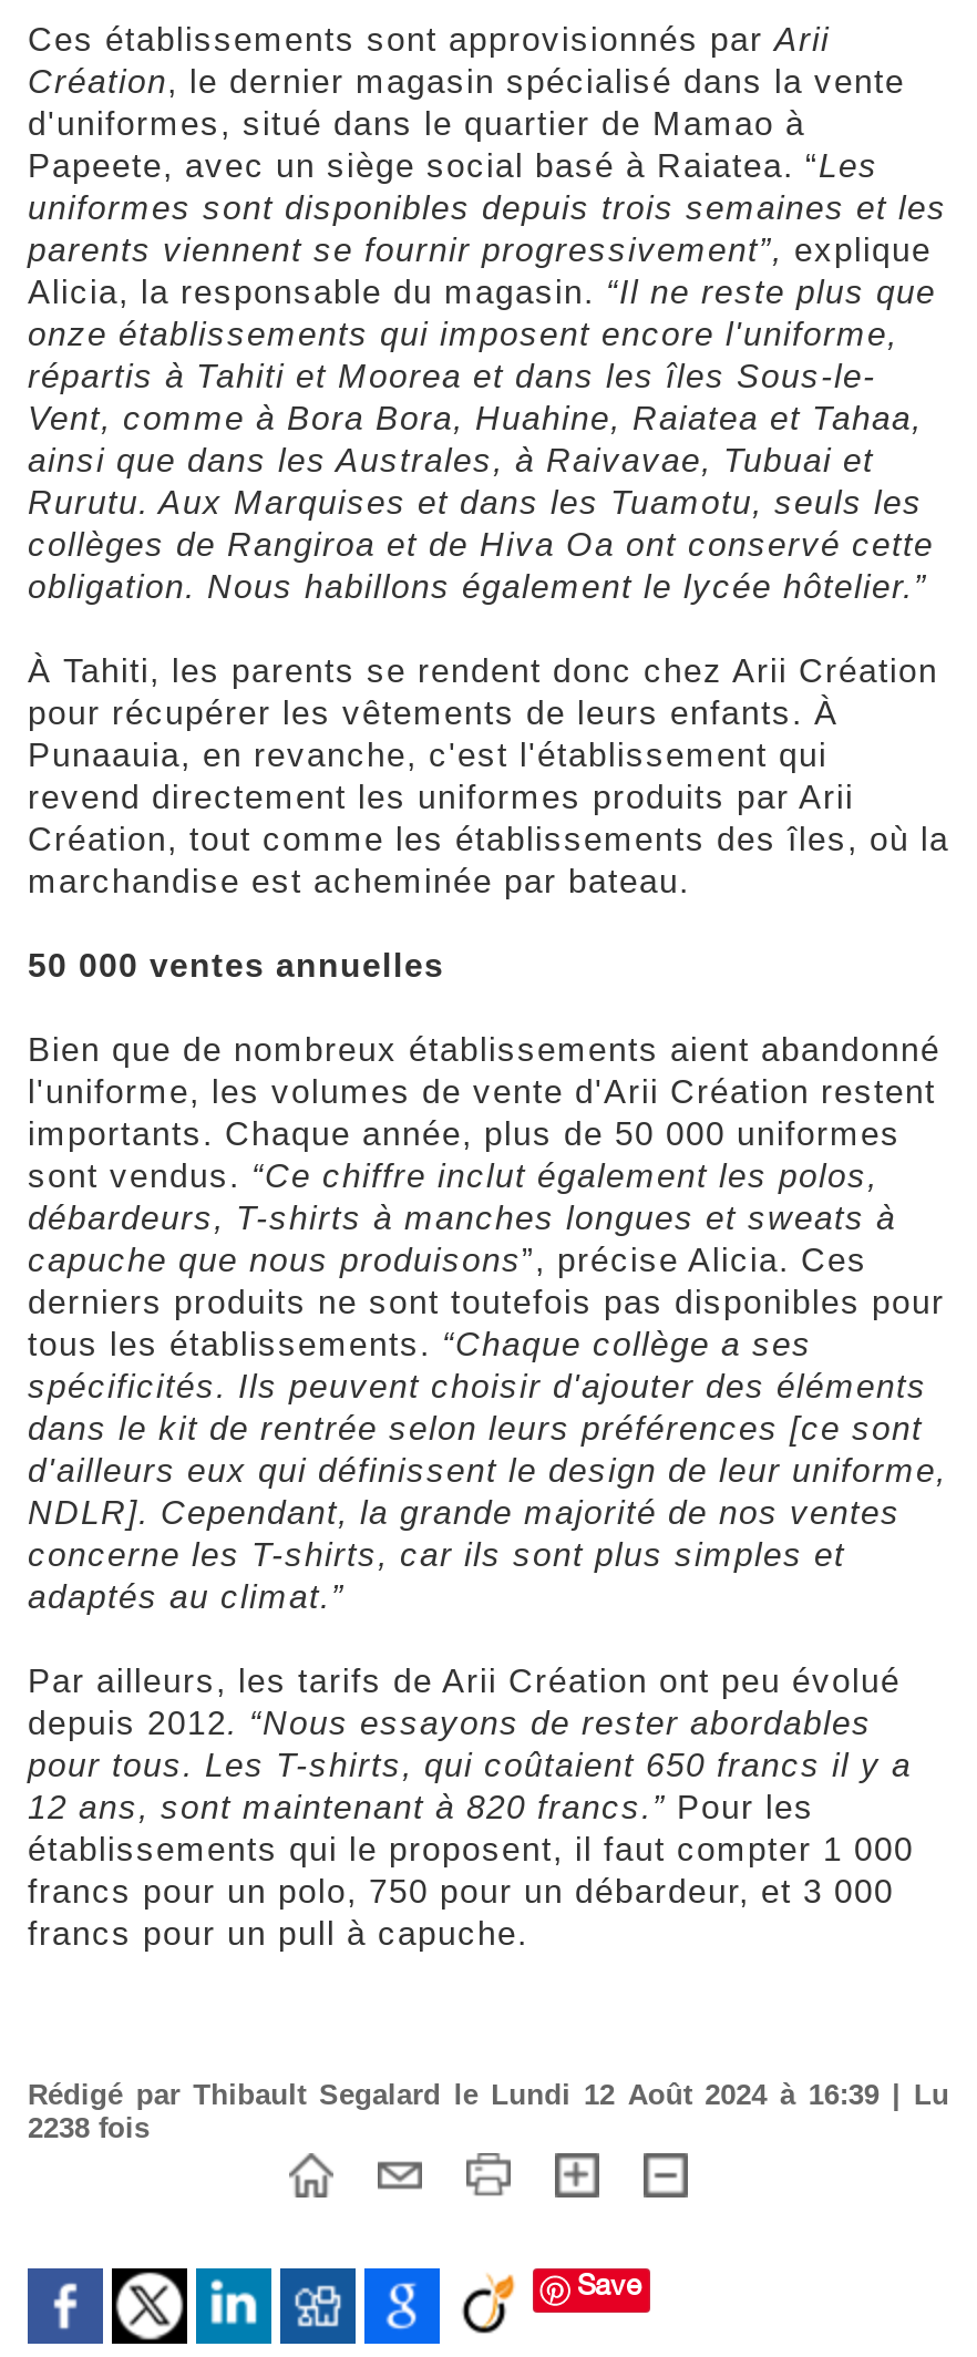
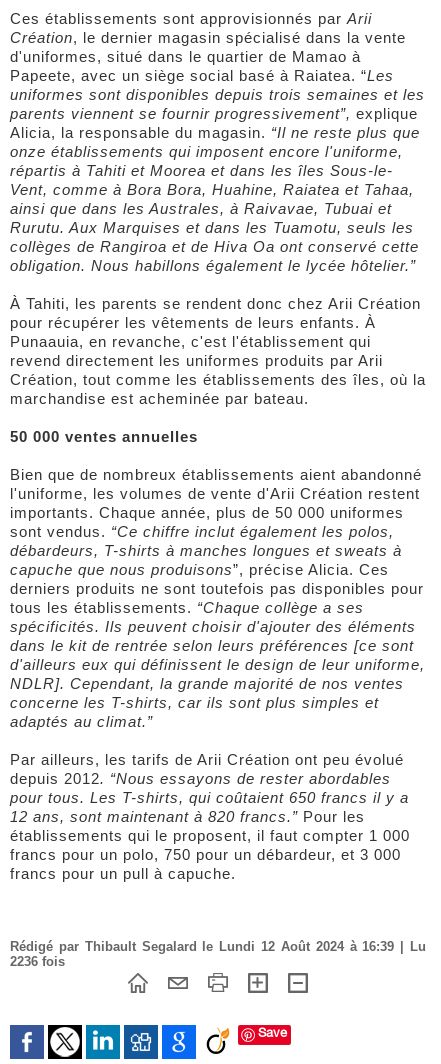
- 2238 fois
+ 2236 fois
